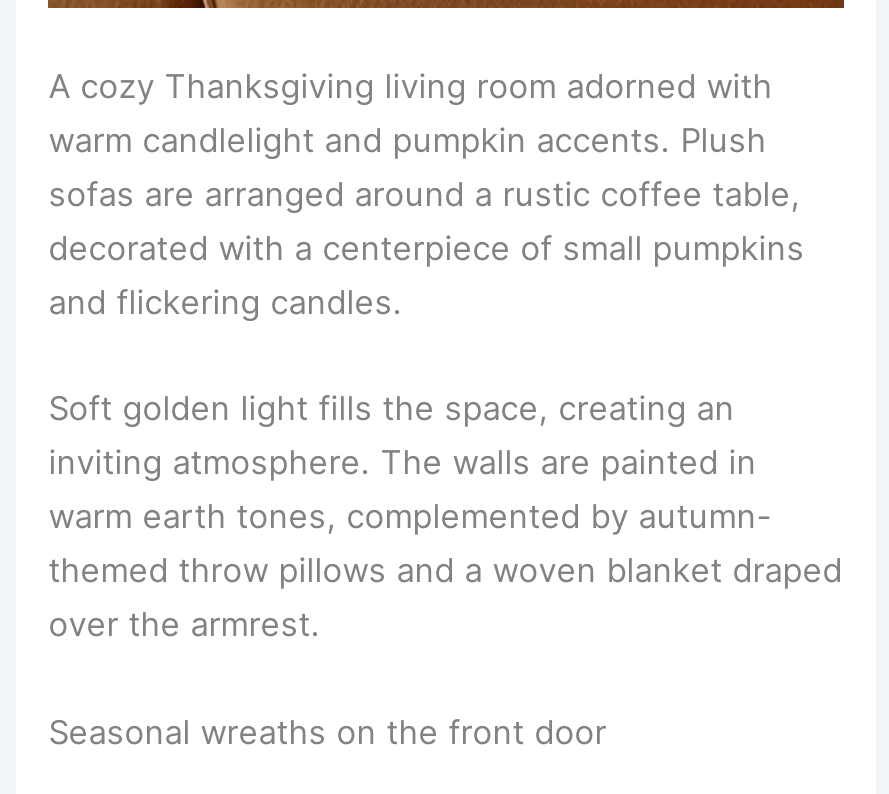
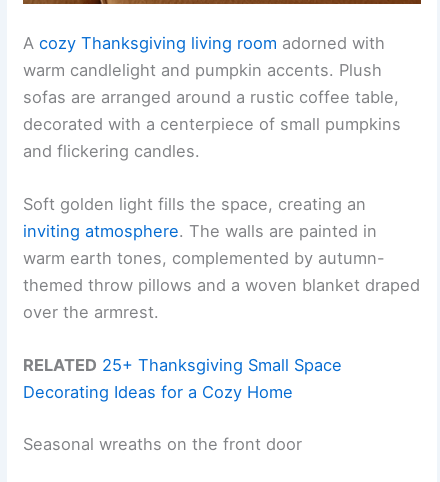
+ RELATED 25+ Thanksgiving Small Space
+ Decorating Ideas for a Cozy Home
